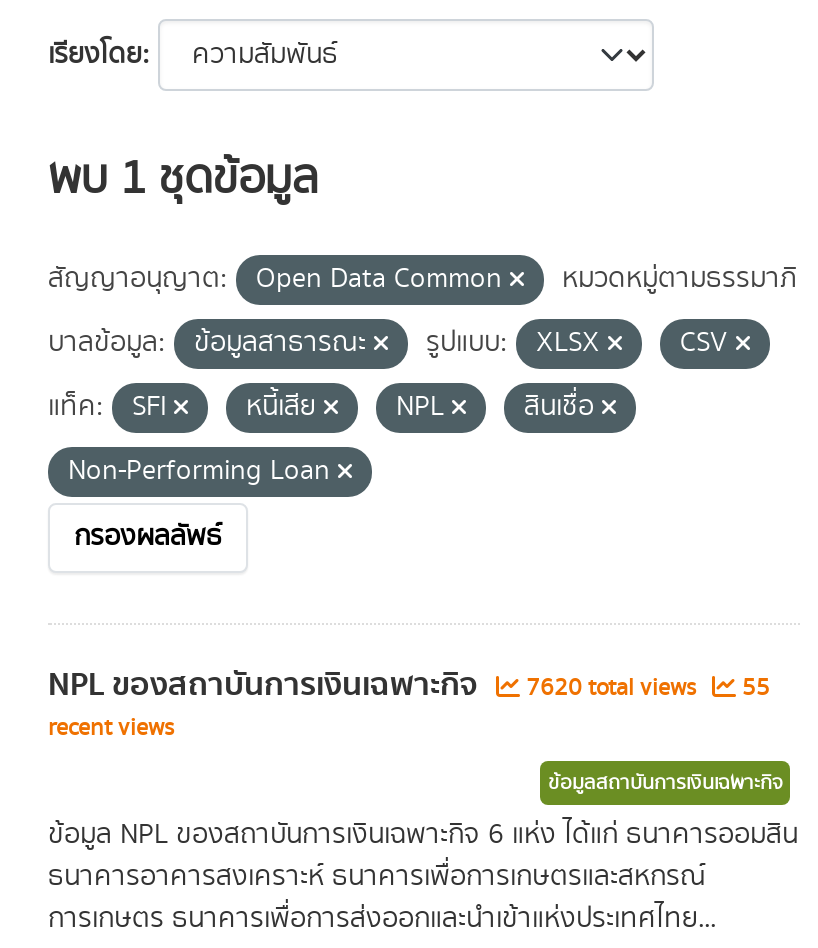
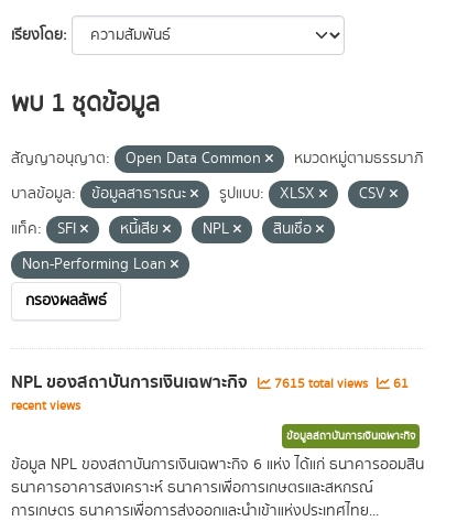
- 7620 total views
+ 7615 total views

- 55
+ 61
